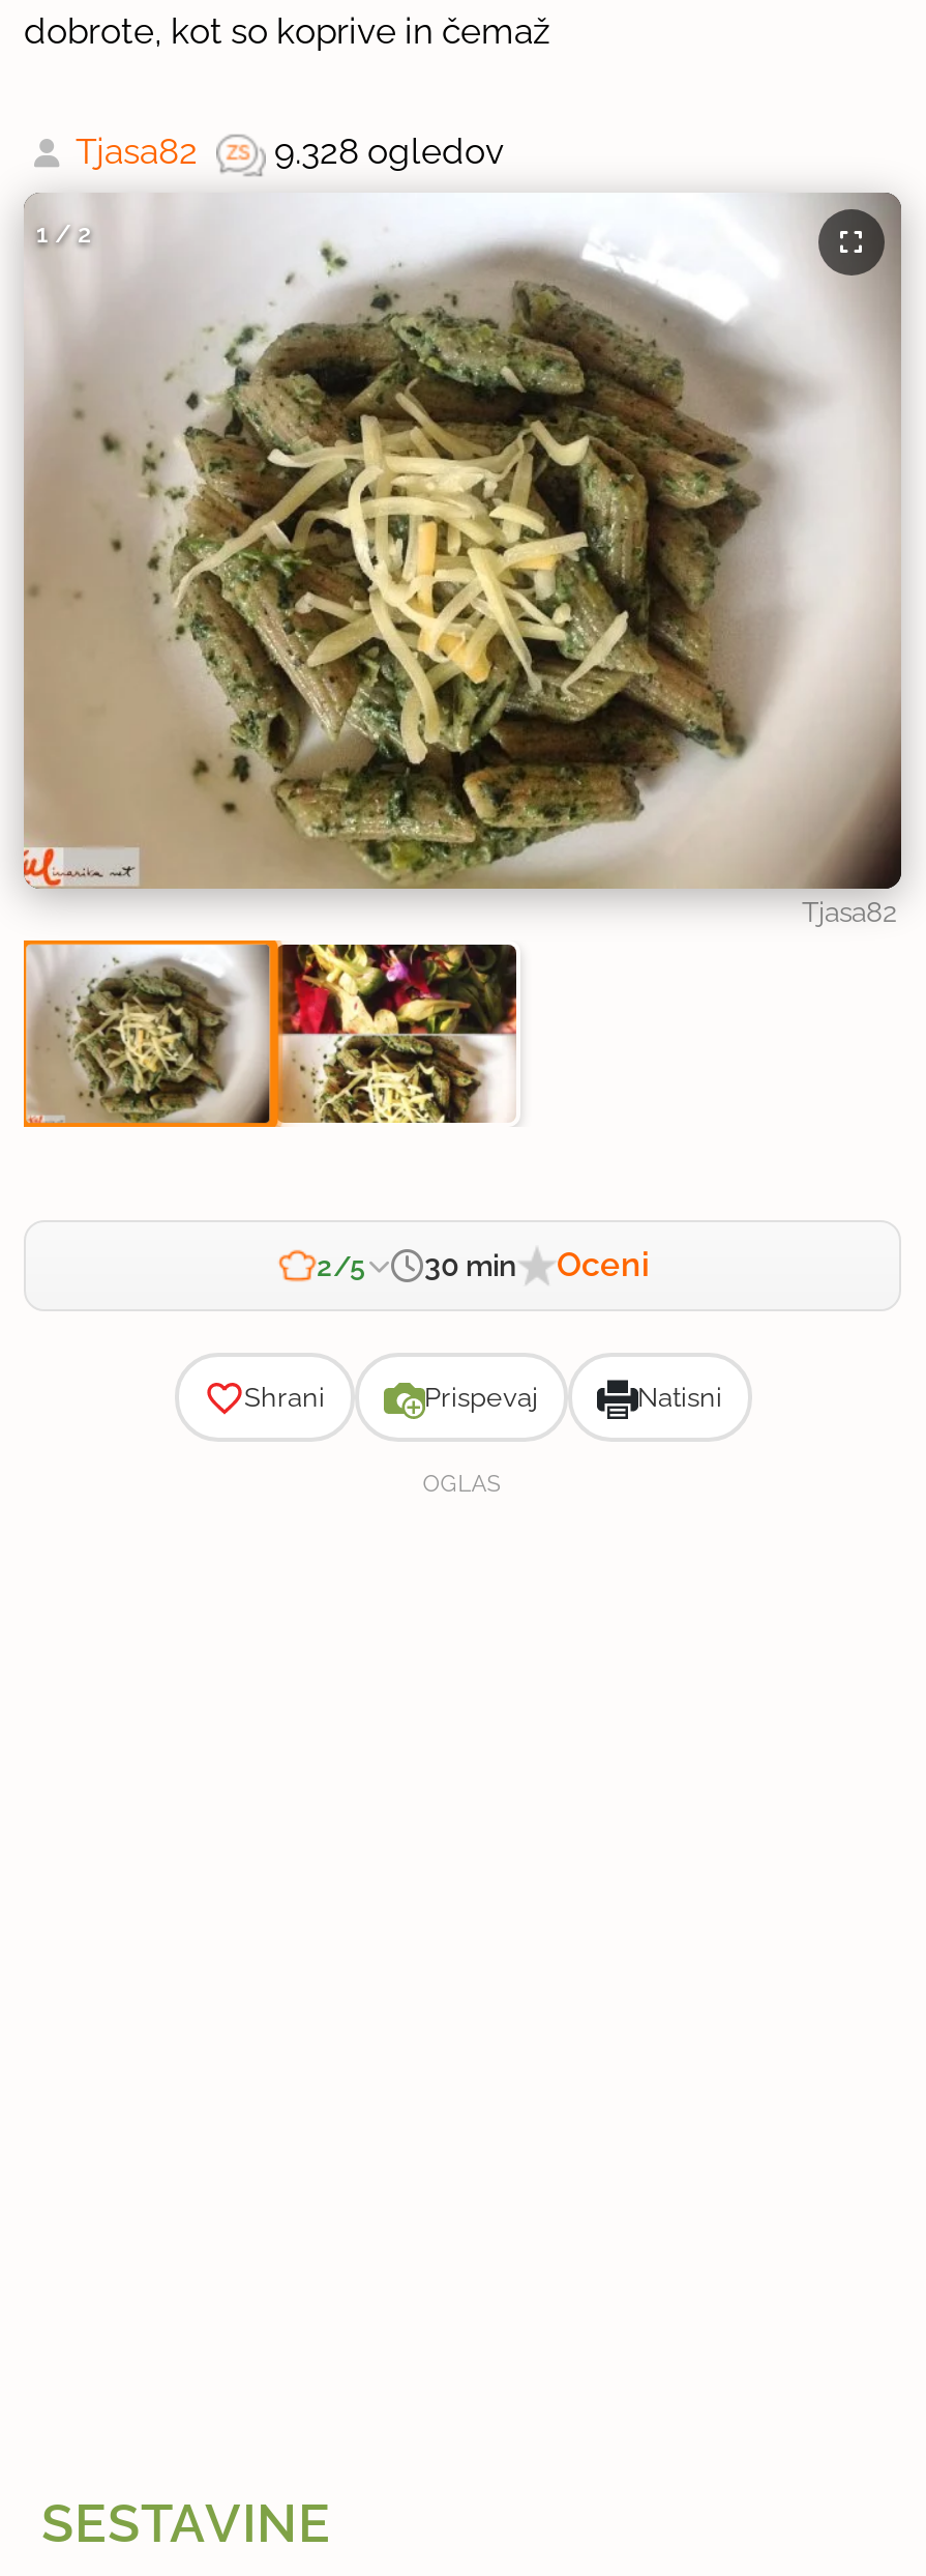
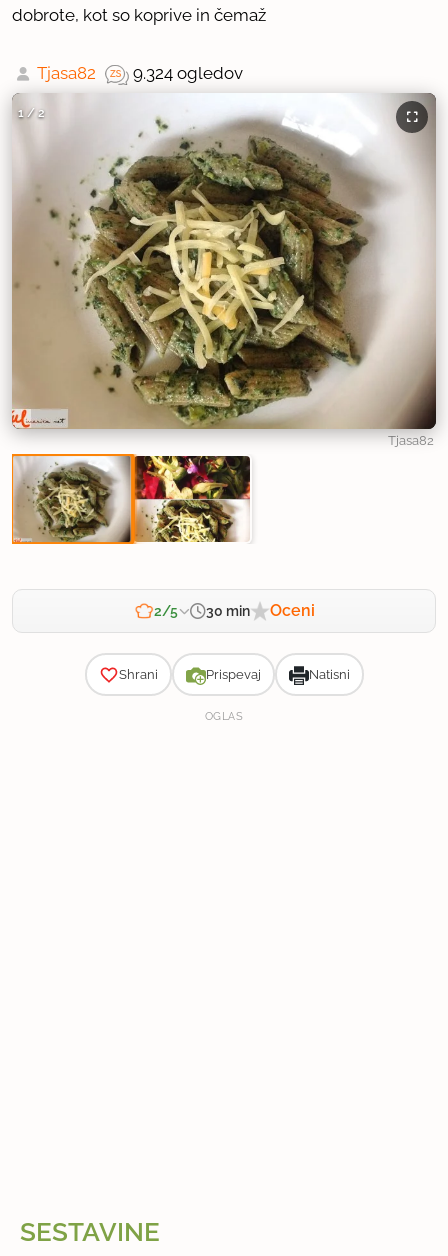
- Tjasa82 9.328 ogledov
+ Tjasa82 9.324 ogledov
